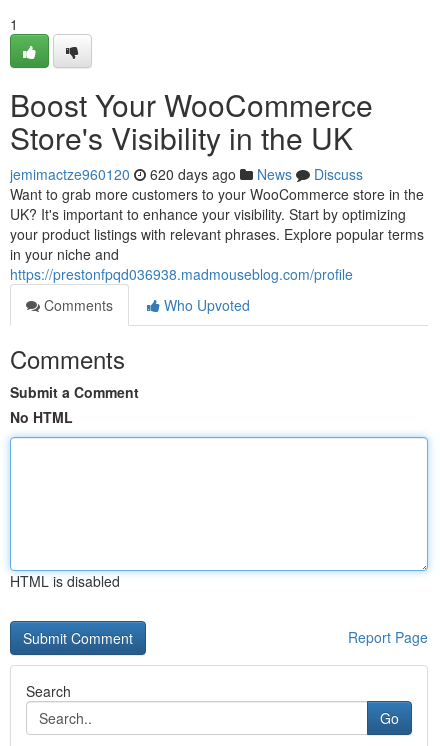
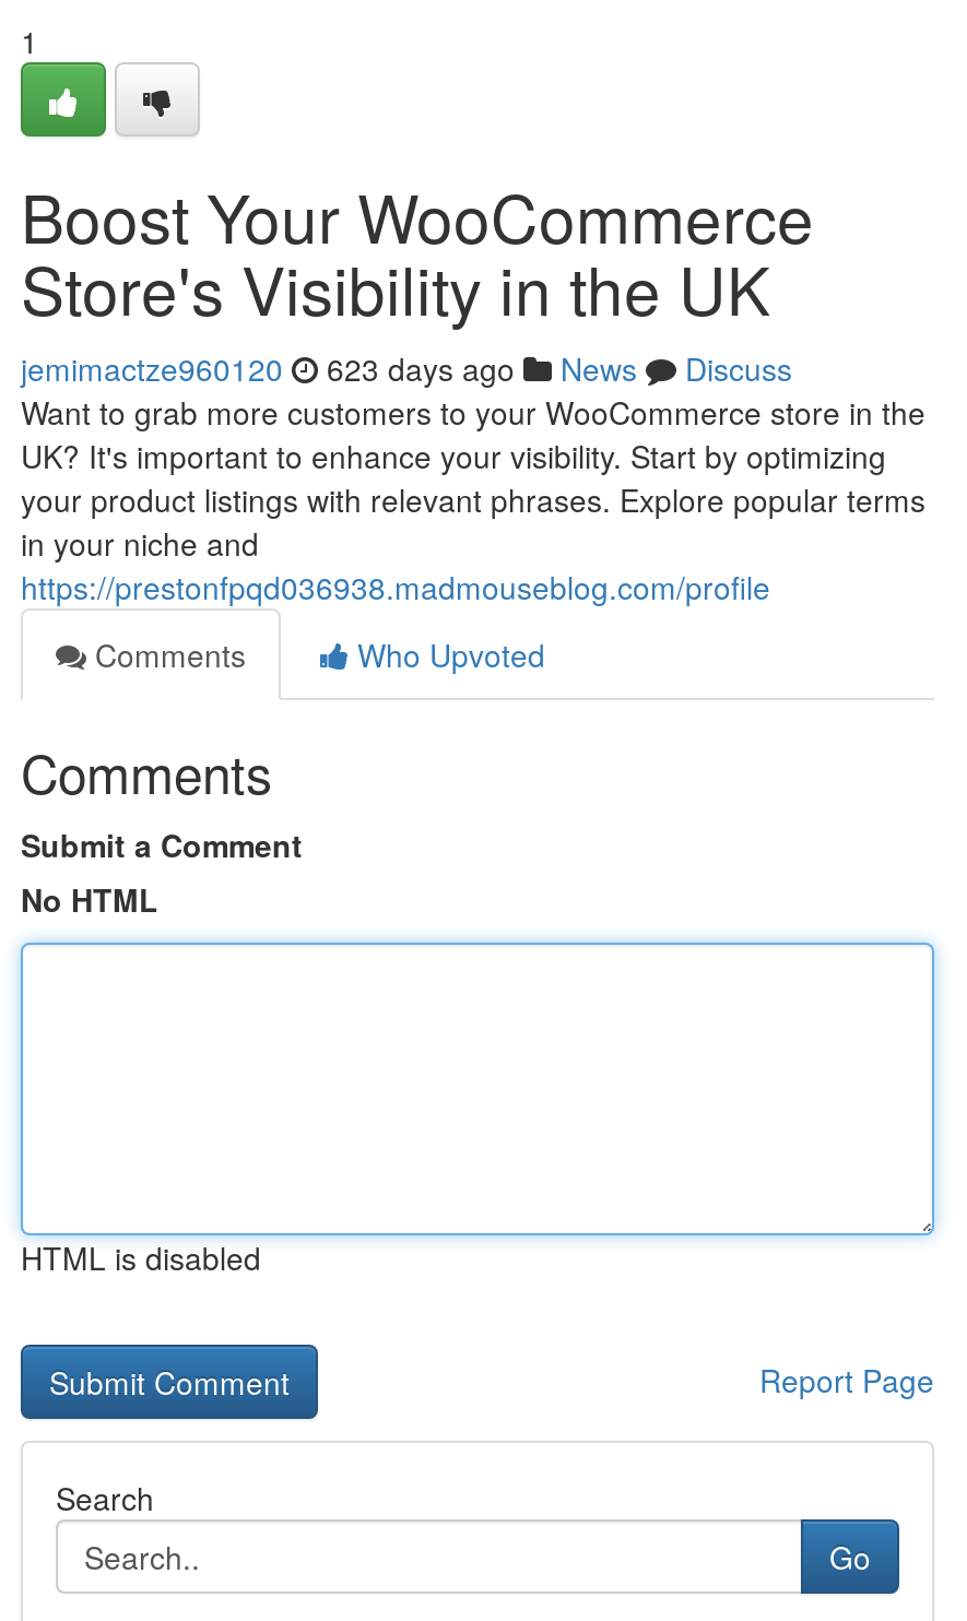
- jemimactze960120 620 days ago News Discuss
+ jemimactze960120 623 days ago News Discuss
